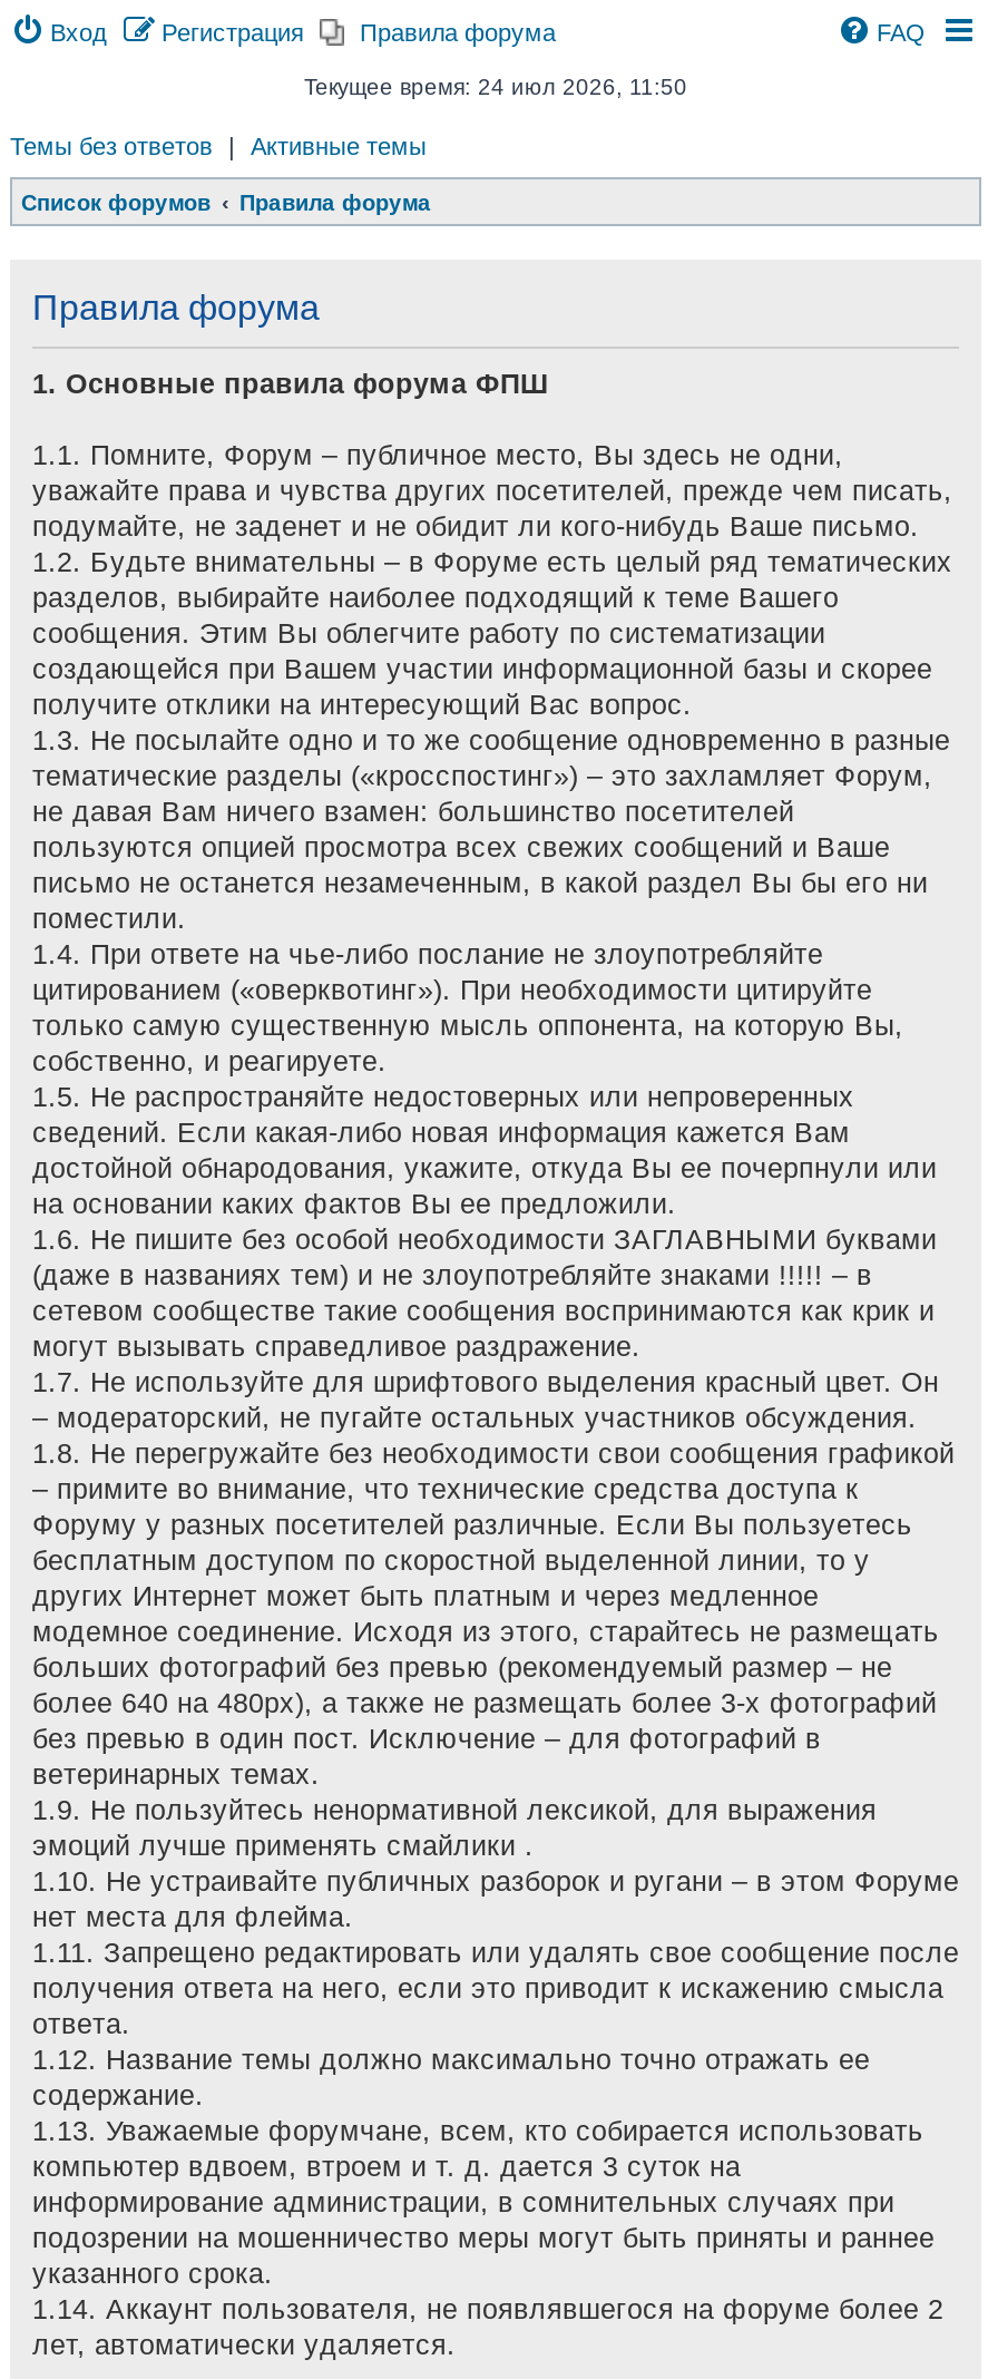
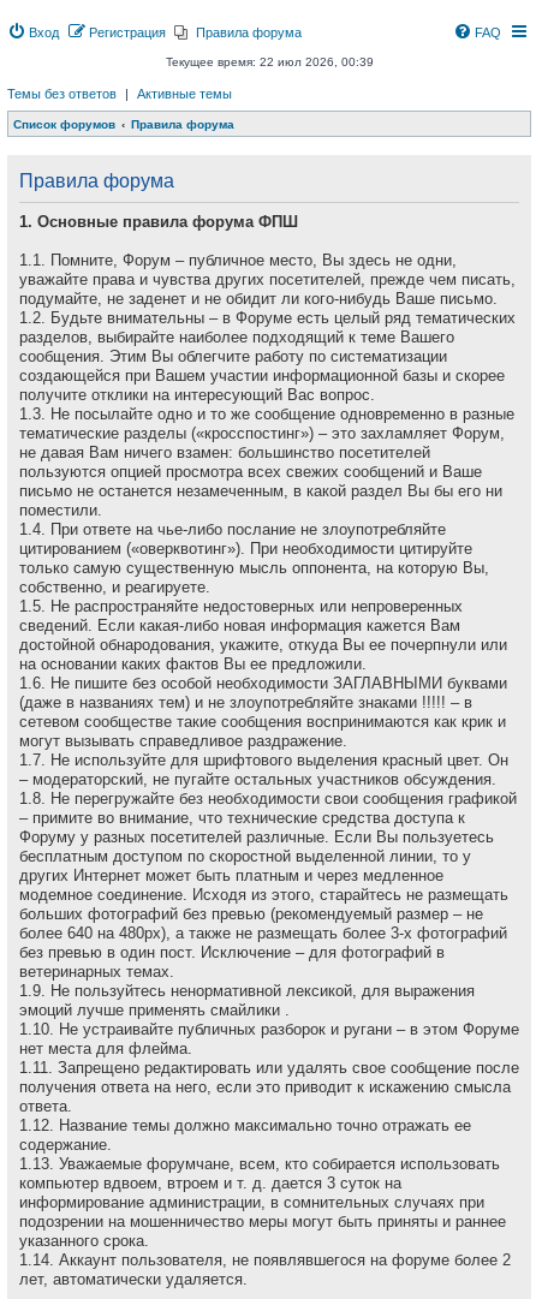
- Текущее время: 24 июл 2026, 11:50
+ Текущее время: 22 июл 2026, 00:39
